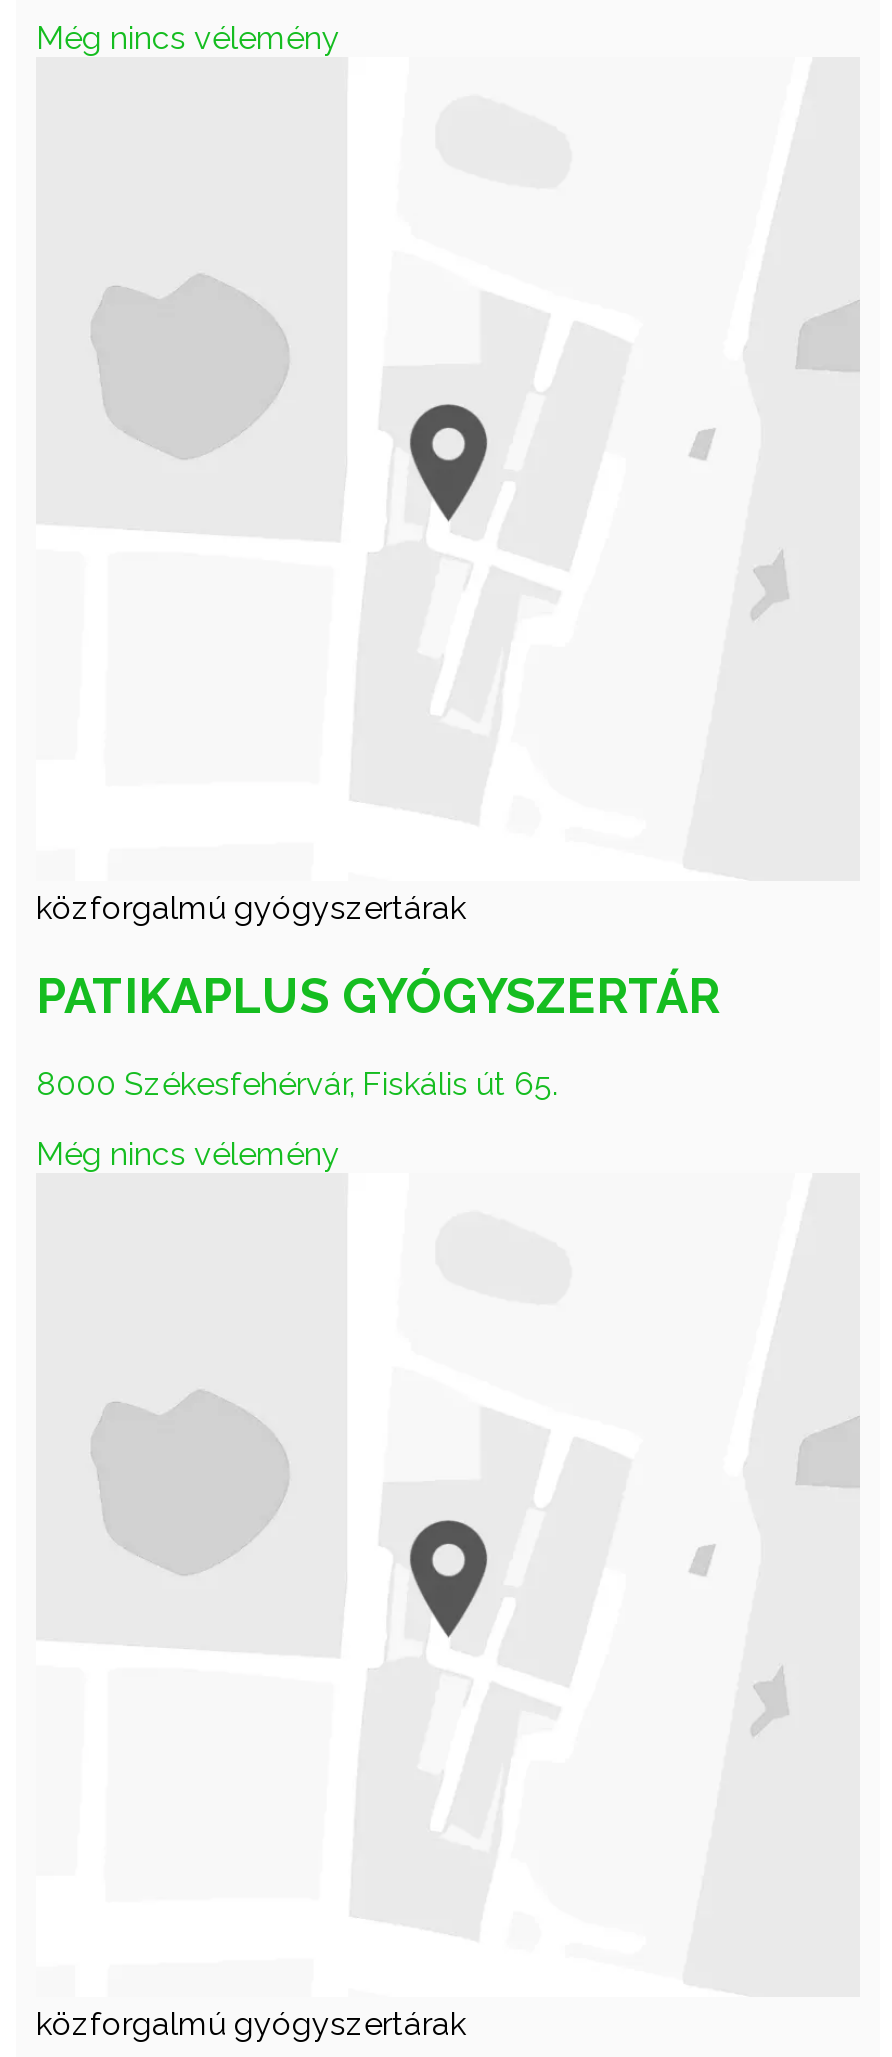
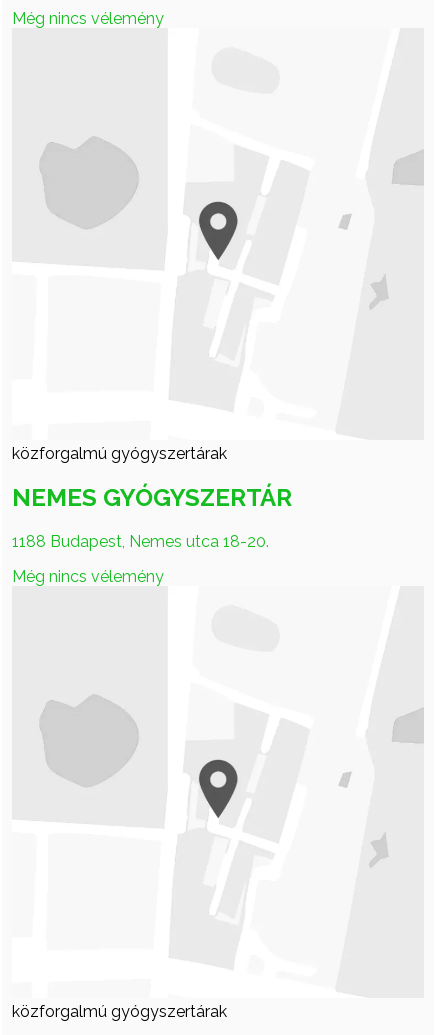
- PATIKAPLUS GYÓGYSZERTÁR
+ NEMES GYÓGYSZERTÁR

- 8000 Székesfehérvár, Fiskális út 65.
+ 1188 Budapest, Nemes utca 18-20.
